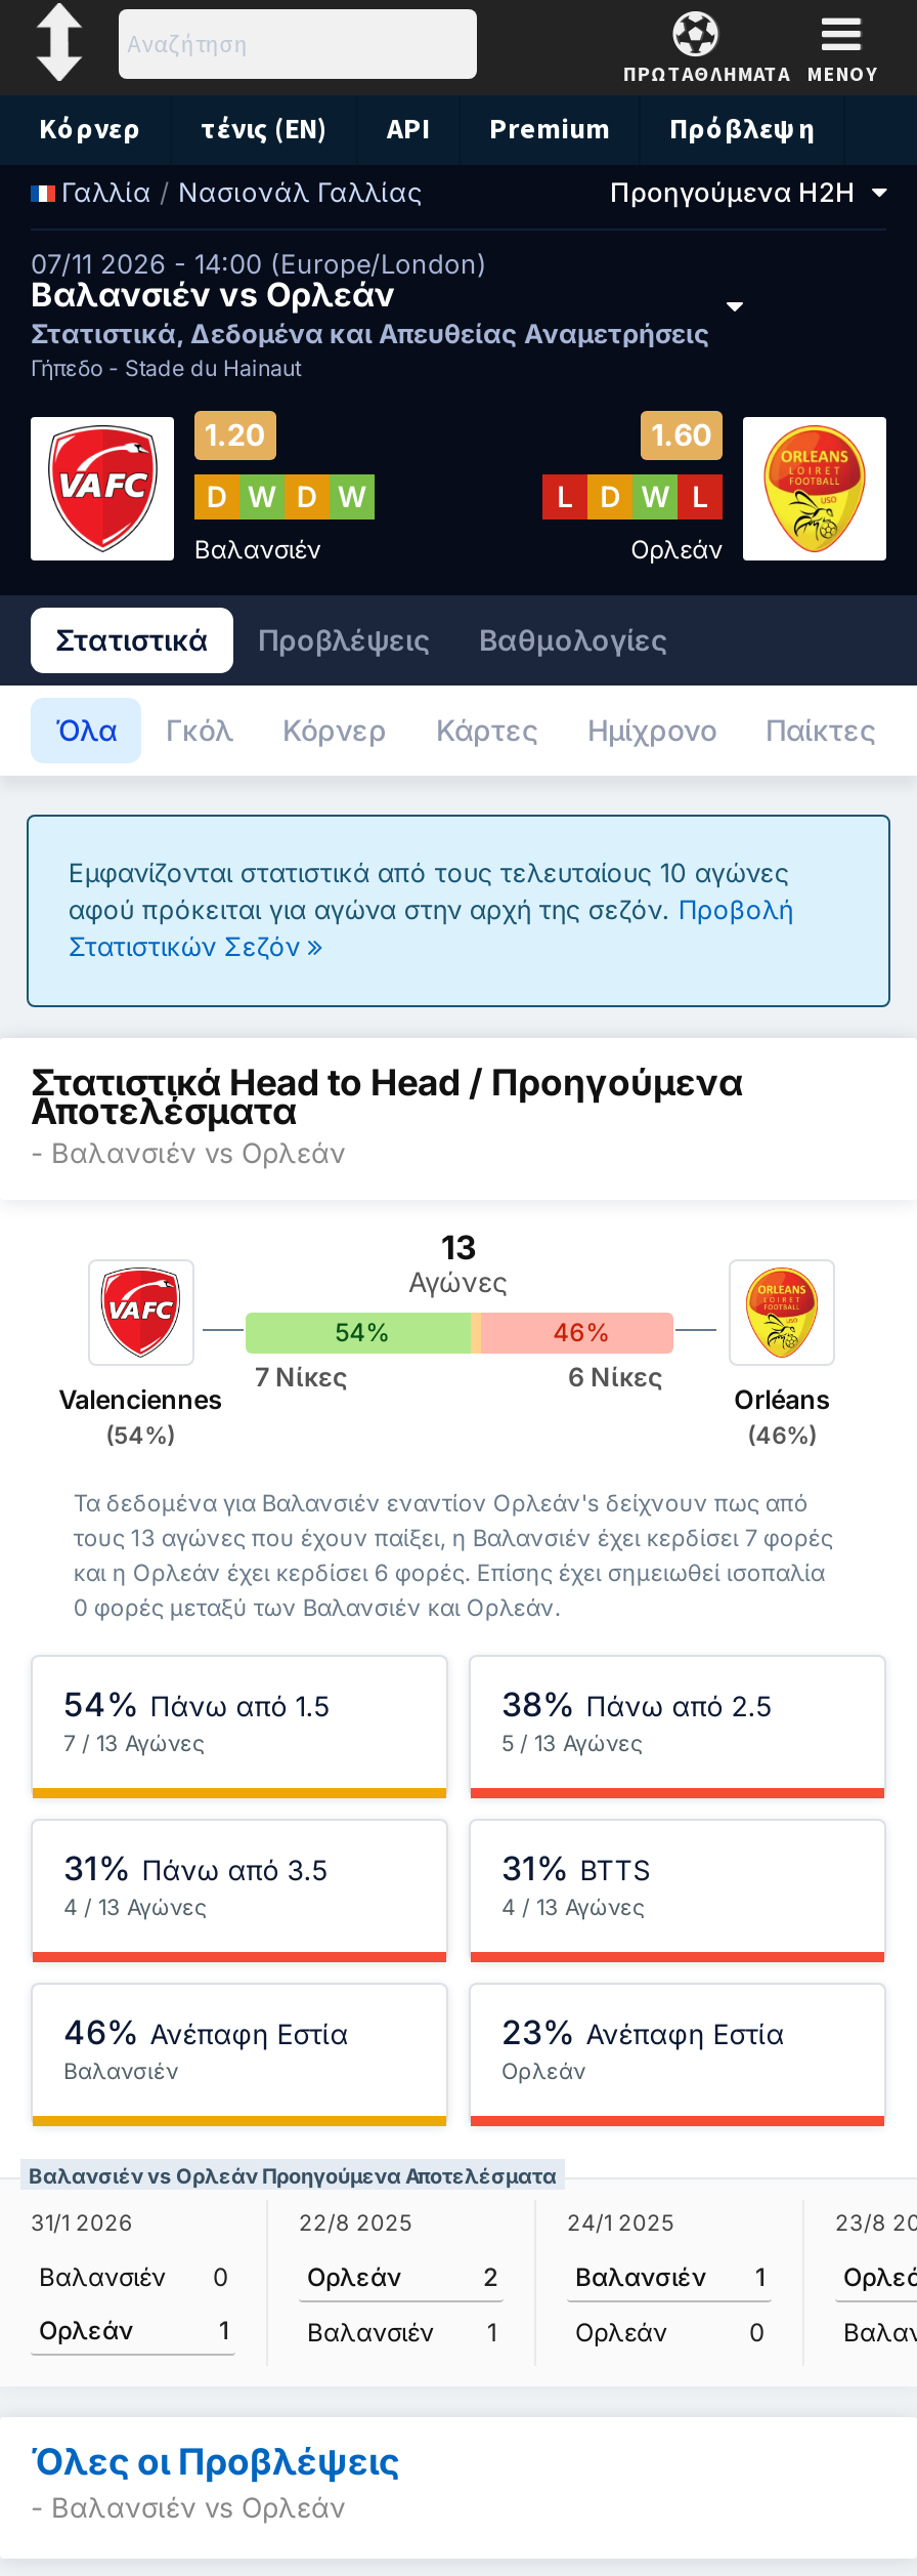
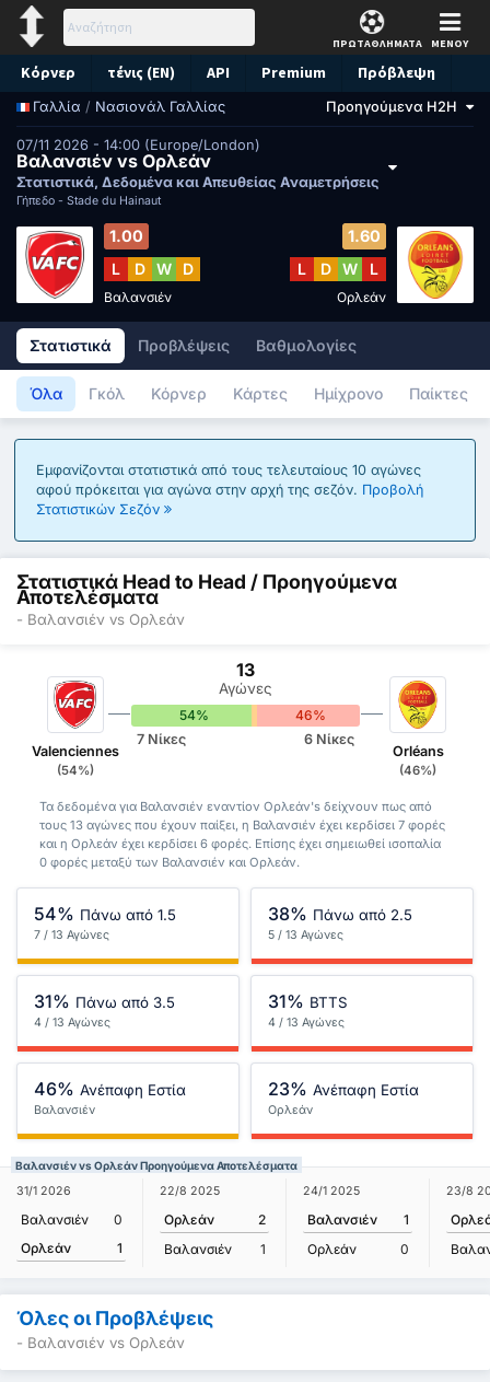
- 1.20
+ 1.00

- D W D W
+ L
+ D W D
